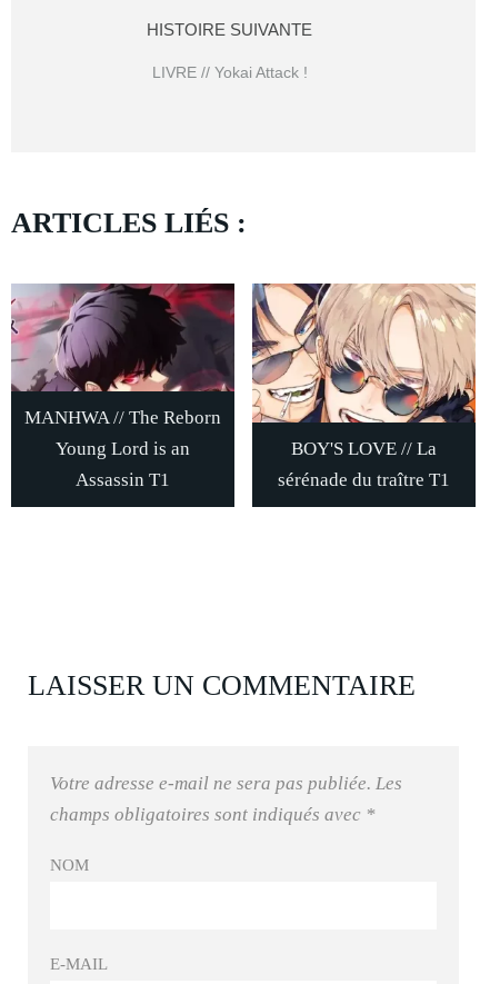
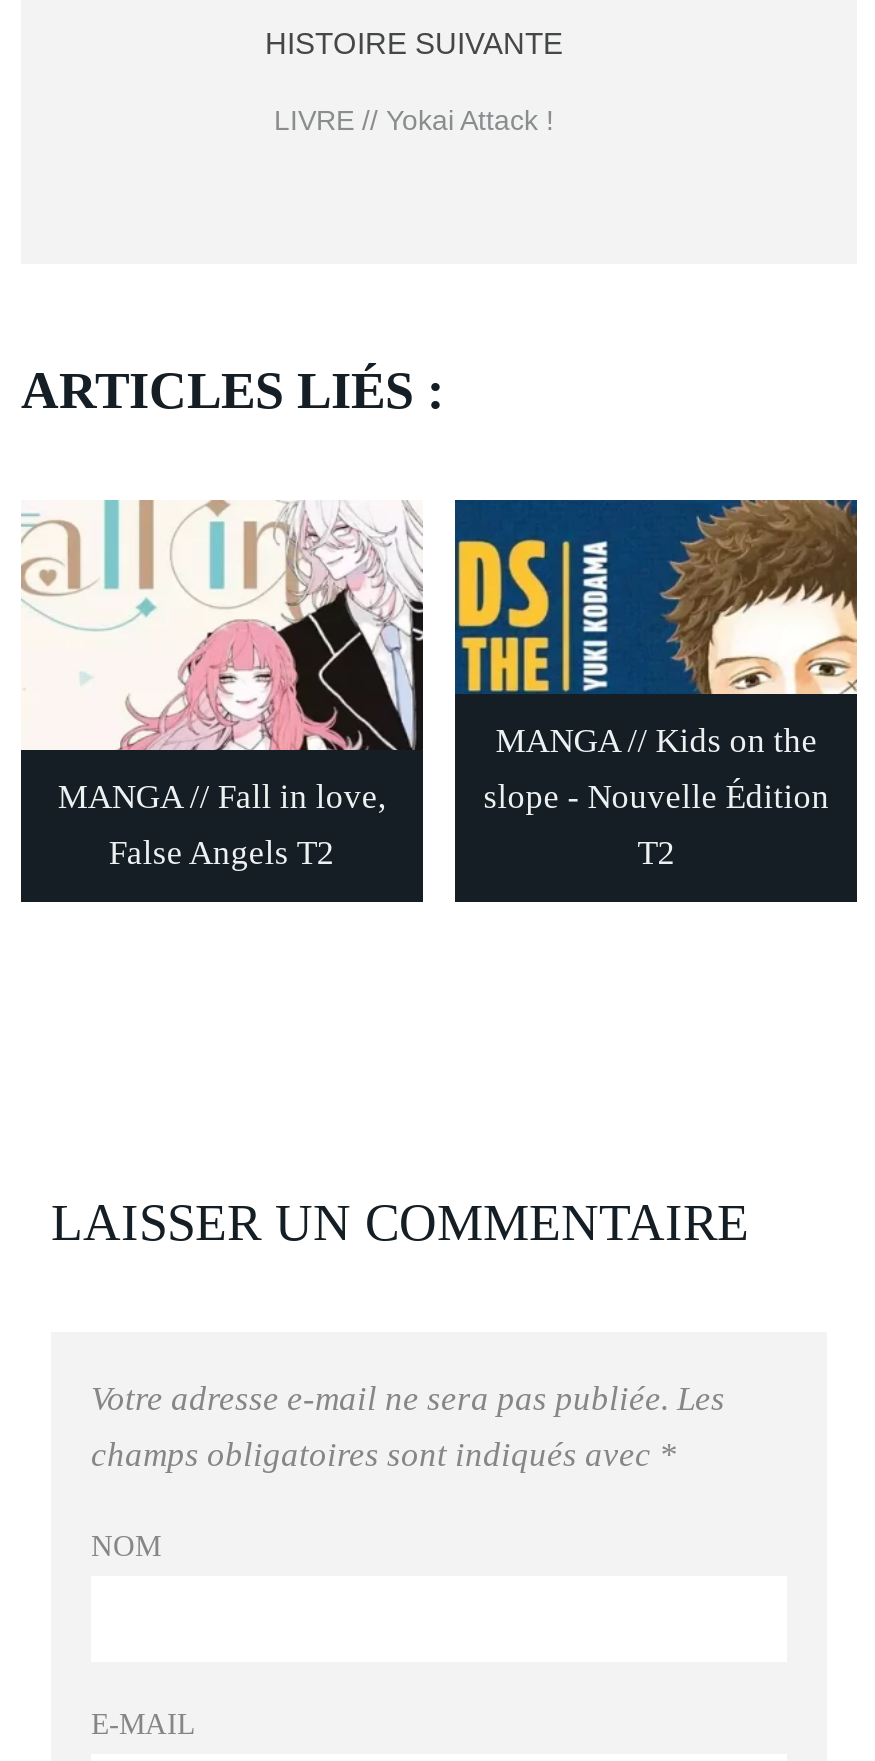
- [image]
- MANHWA // The Reborn
+ [image]
+ MANGA // Fall in love,

- [image]
- BOY'S LOVE // La
+ [image]
+ slope - Nouvelle Édition

- Young Lord is an
+ False Angels T2

- Assassin T1
+ MANGA // Kids on the

- sérénade du traître T1
+ T2
